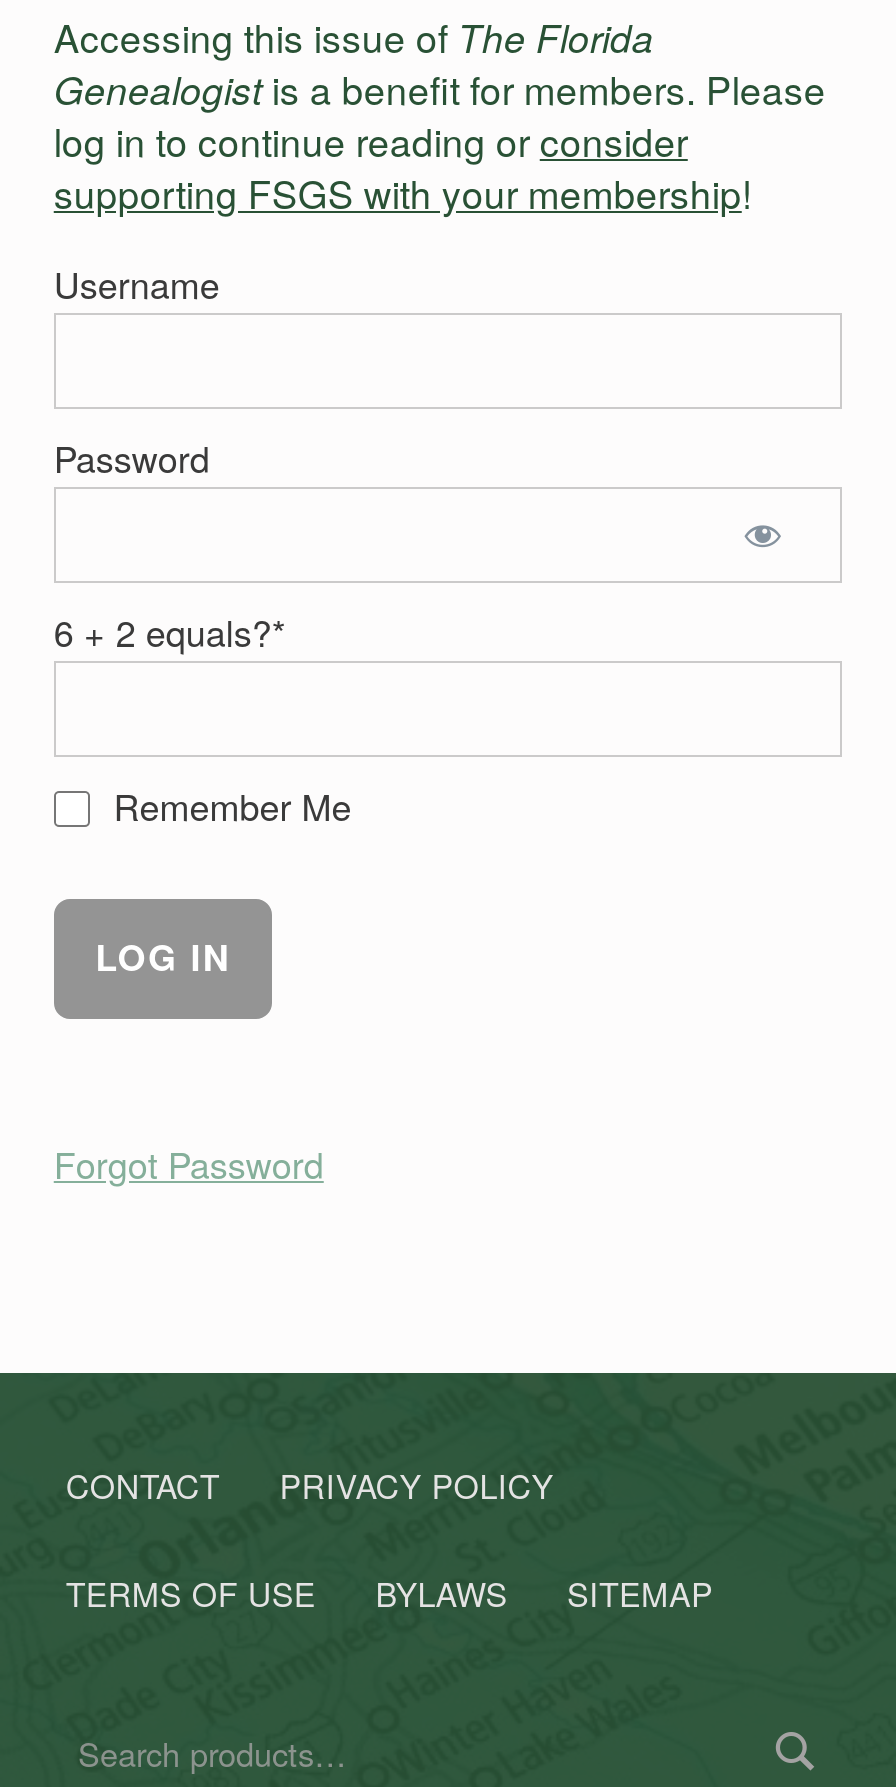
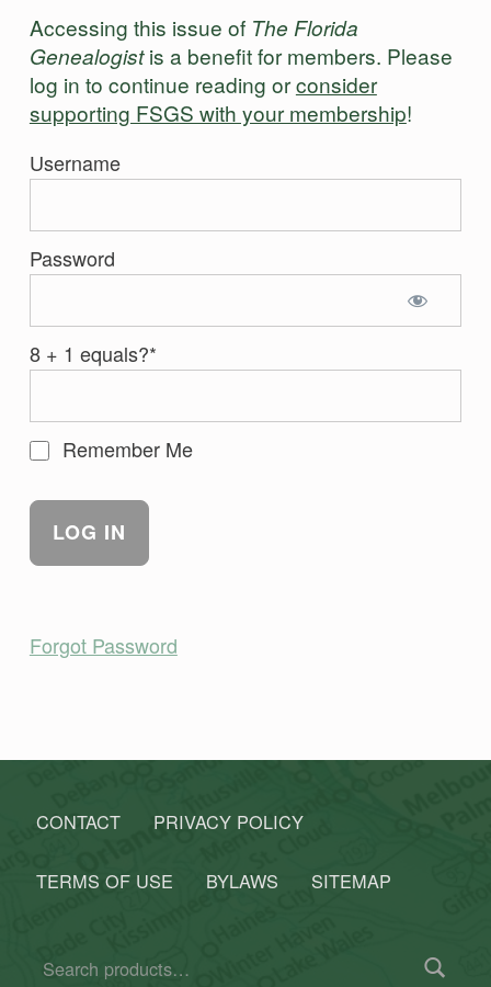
- 6 + 2 equals?*
+ 8 + 1 equals?*
